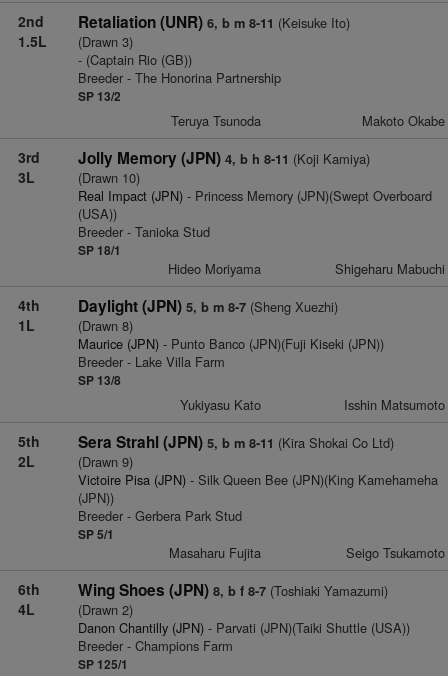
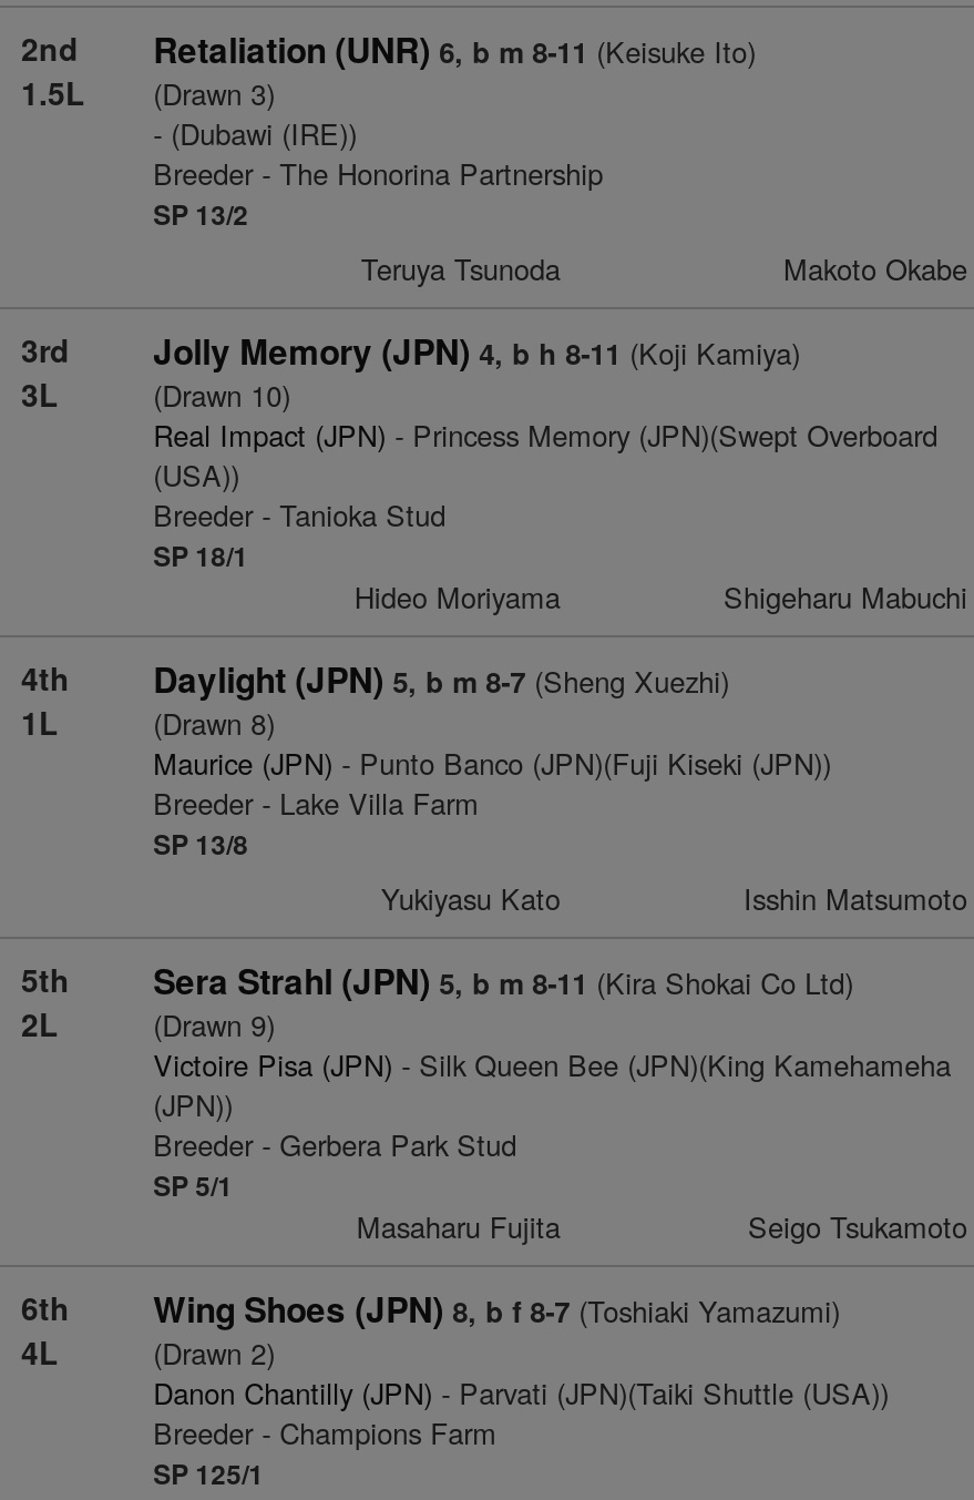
- - (Captain Rio (GB))
+ - (Dubawi (IRE))
